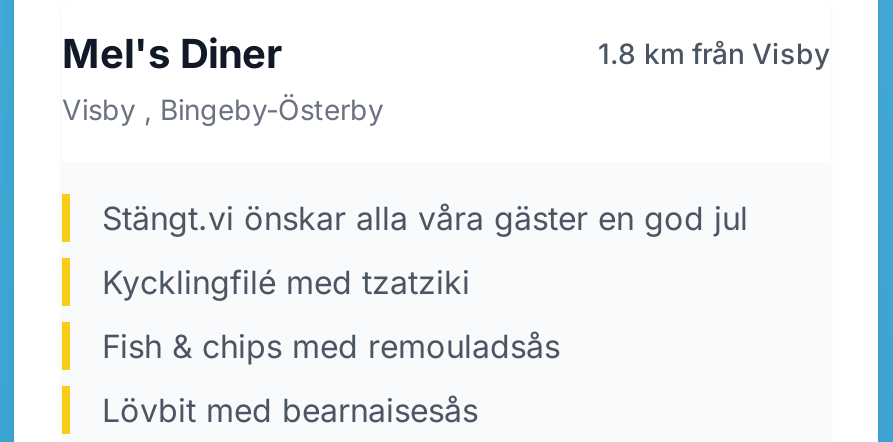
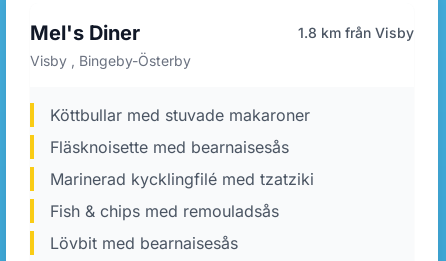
- stängt.vi önskar alla våra gäster en god jul
- Kycklingfilé med tzatziki
+ köttbullar med stuvade makaroner
+ Fläsknoisette med bearnaisesås
+ Marinerad kycklingfilé med tzatziki
